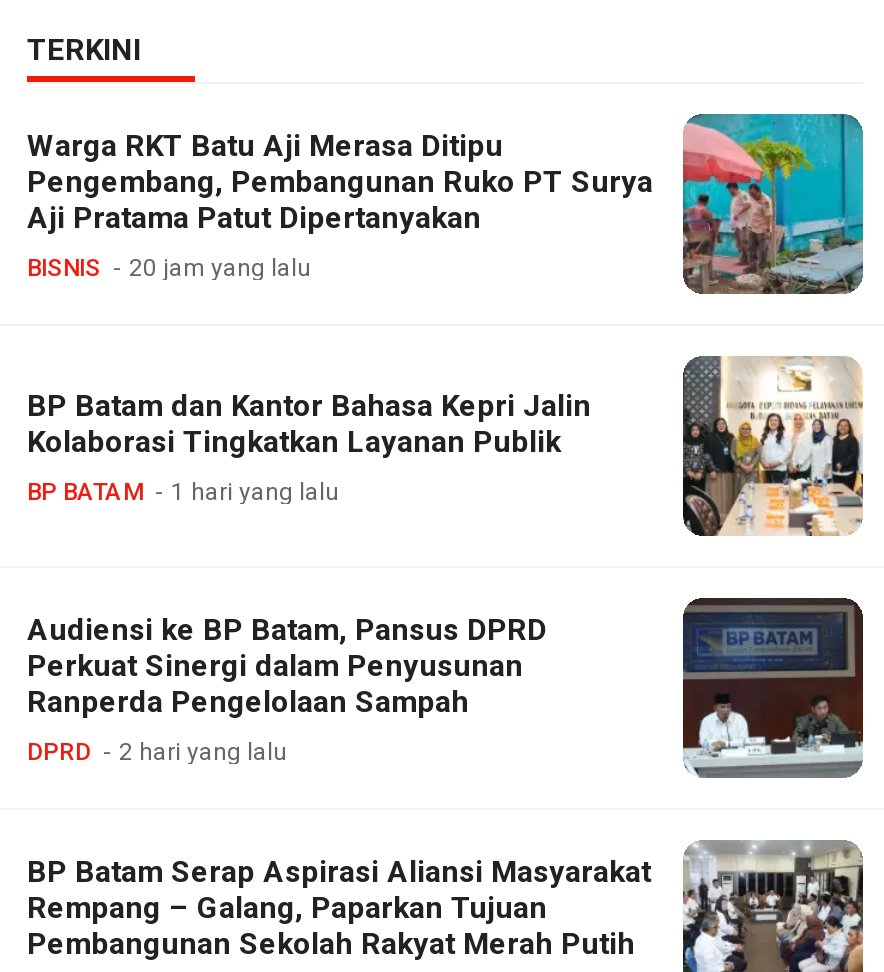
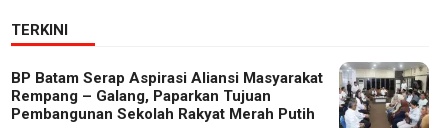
- [image]
- Warga RKT Batu Aji Merasa Ditipu
- Pengembang, Pembangunan Ruko PT Surya
- Aji Pratama Patut Dipertanyakan
- BISNIS
- 20 jam yang lalu

- [image]

- BP Batam dan Kantor Bahasa Kepri Jalin
- Kolaborasi Tingkatkan Layanan Publik
- BP BATAM
- 1 hari yang lalu

- [image]

- Audiensi ke BP Batam, Pansus DPRD
- Perkuat Sinergi dalam Penyusunan
- Ranperda Pengelolaan Sampah
- DPRD
- 2 hari yang lalu
